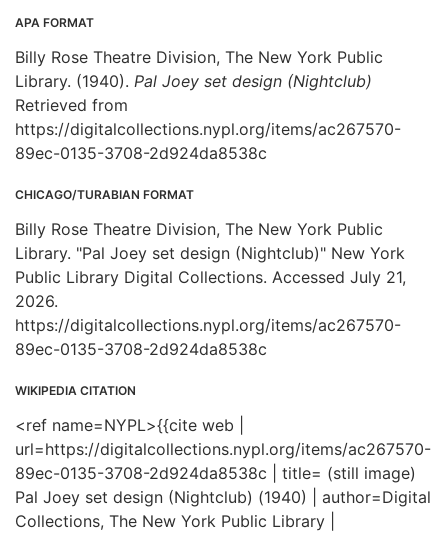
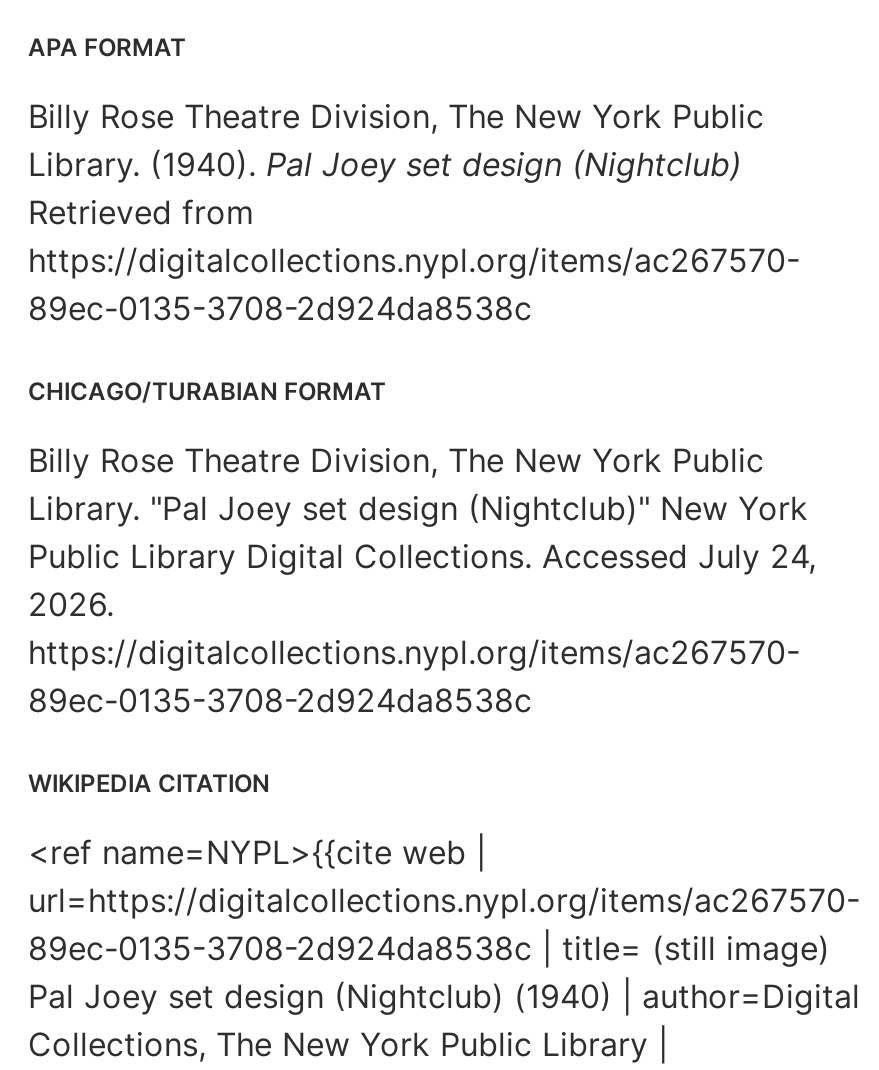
- Public Library Digital Collections. Accessed July 21,
+ Public Library Digital Collections. Accessed July 24,
